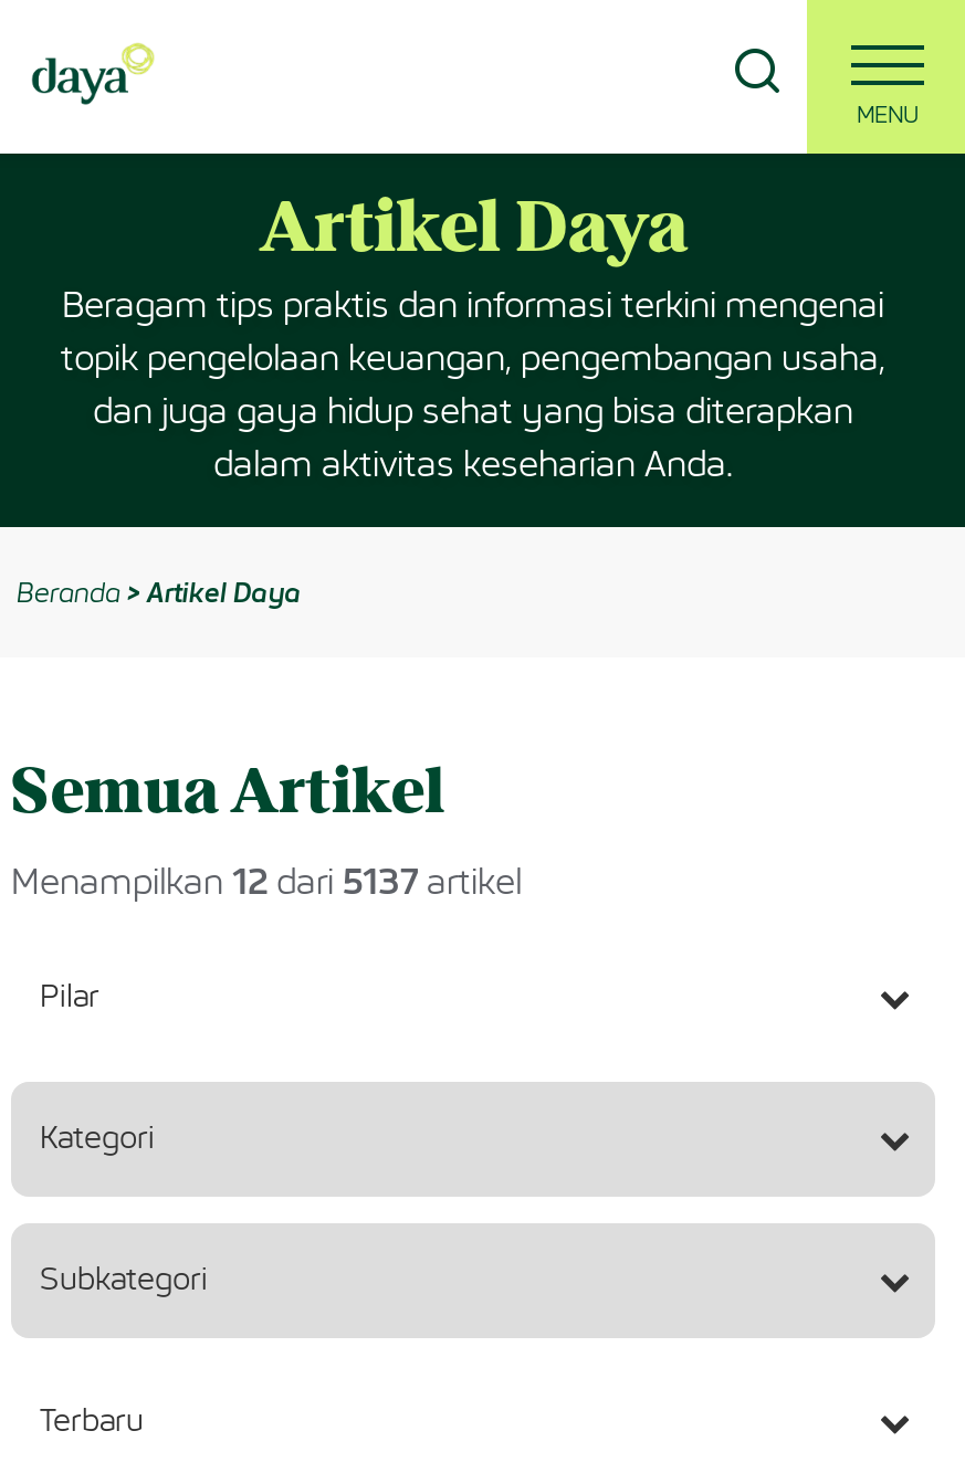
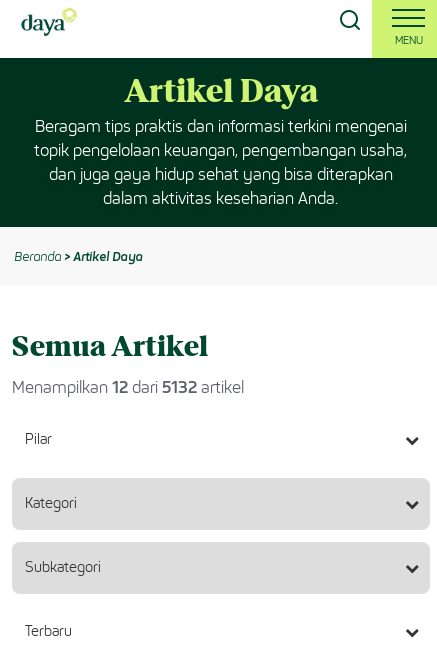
- Menampilkan 12 dari 5137 artikel
+ Menampilkan 12 dari 5132 artikel
